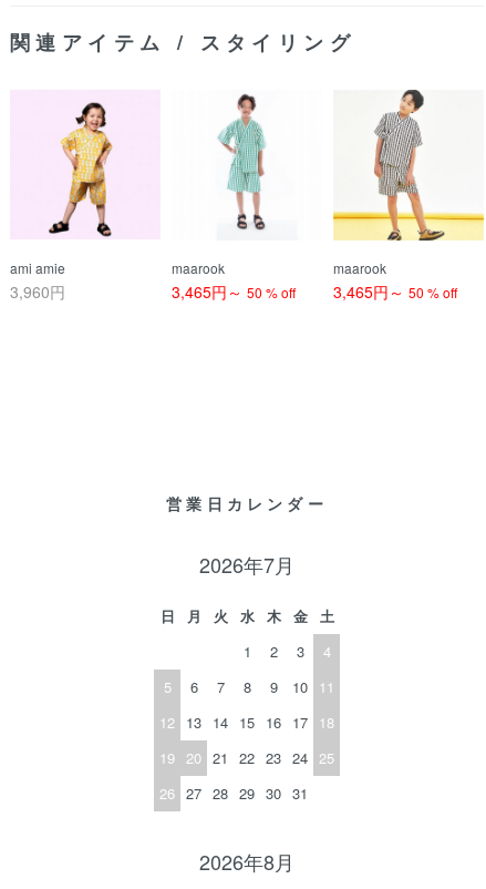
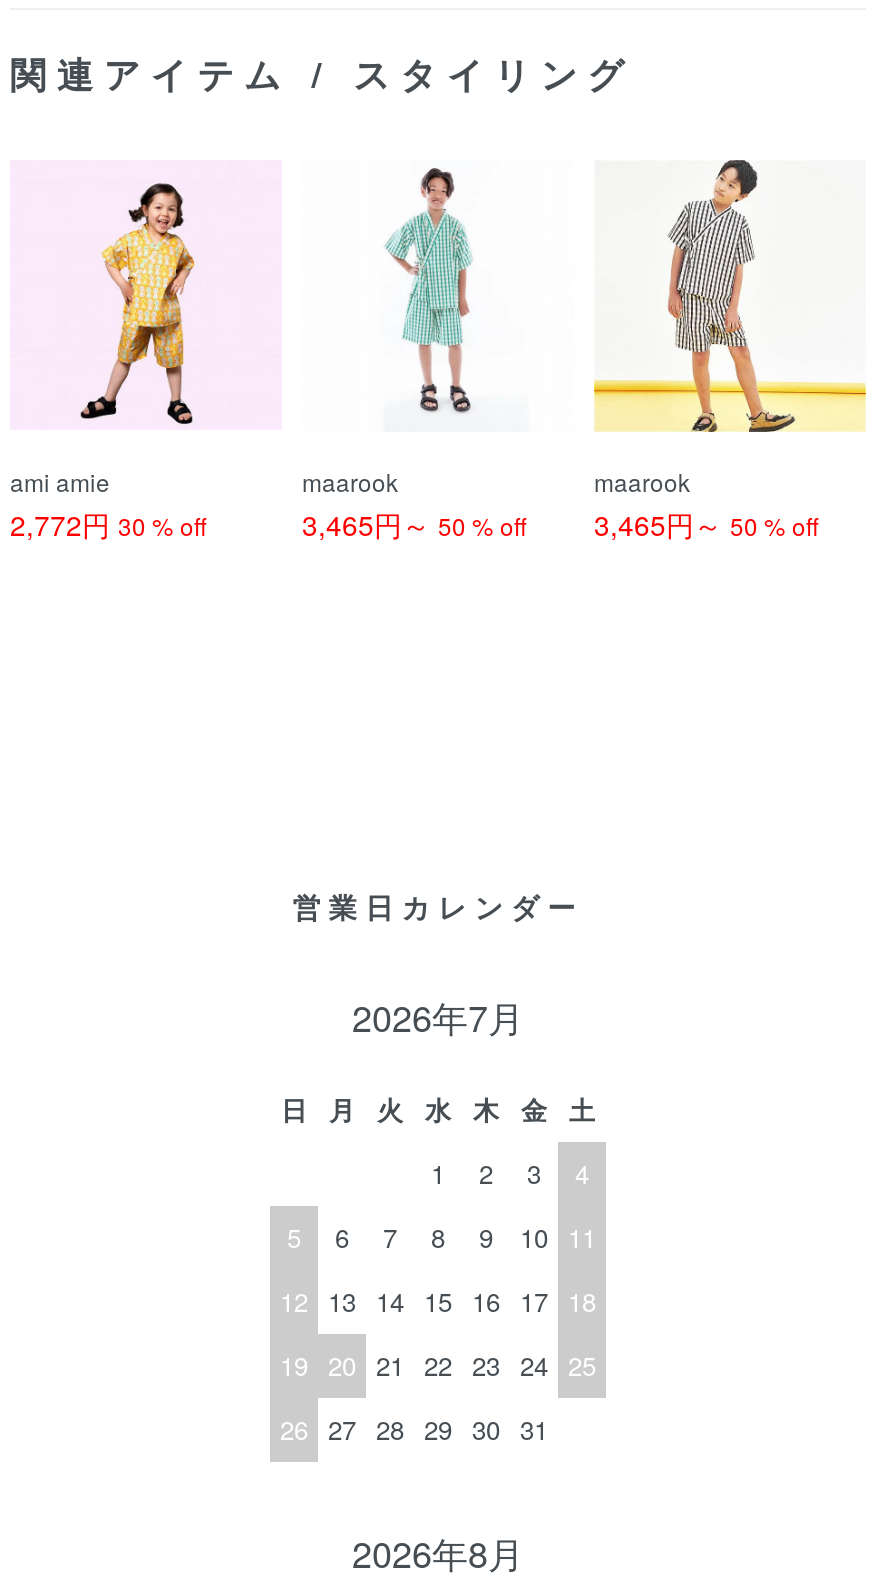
- 3,960円
+ 2,772円30 % off
